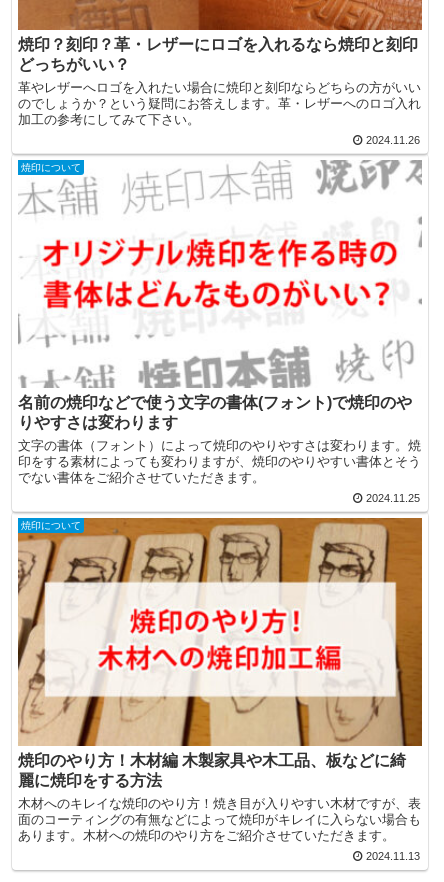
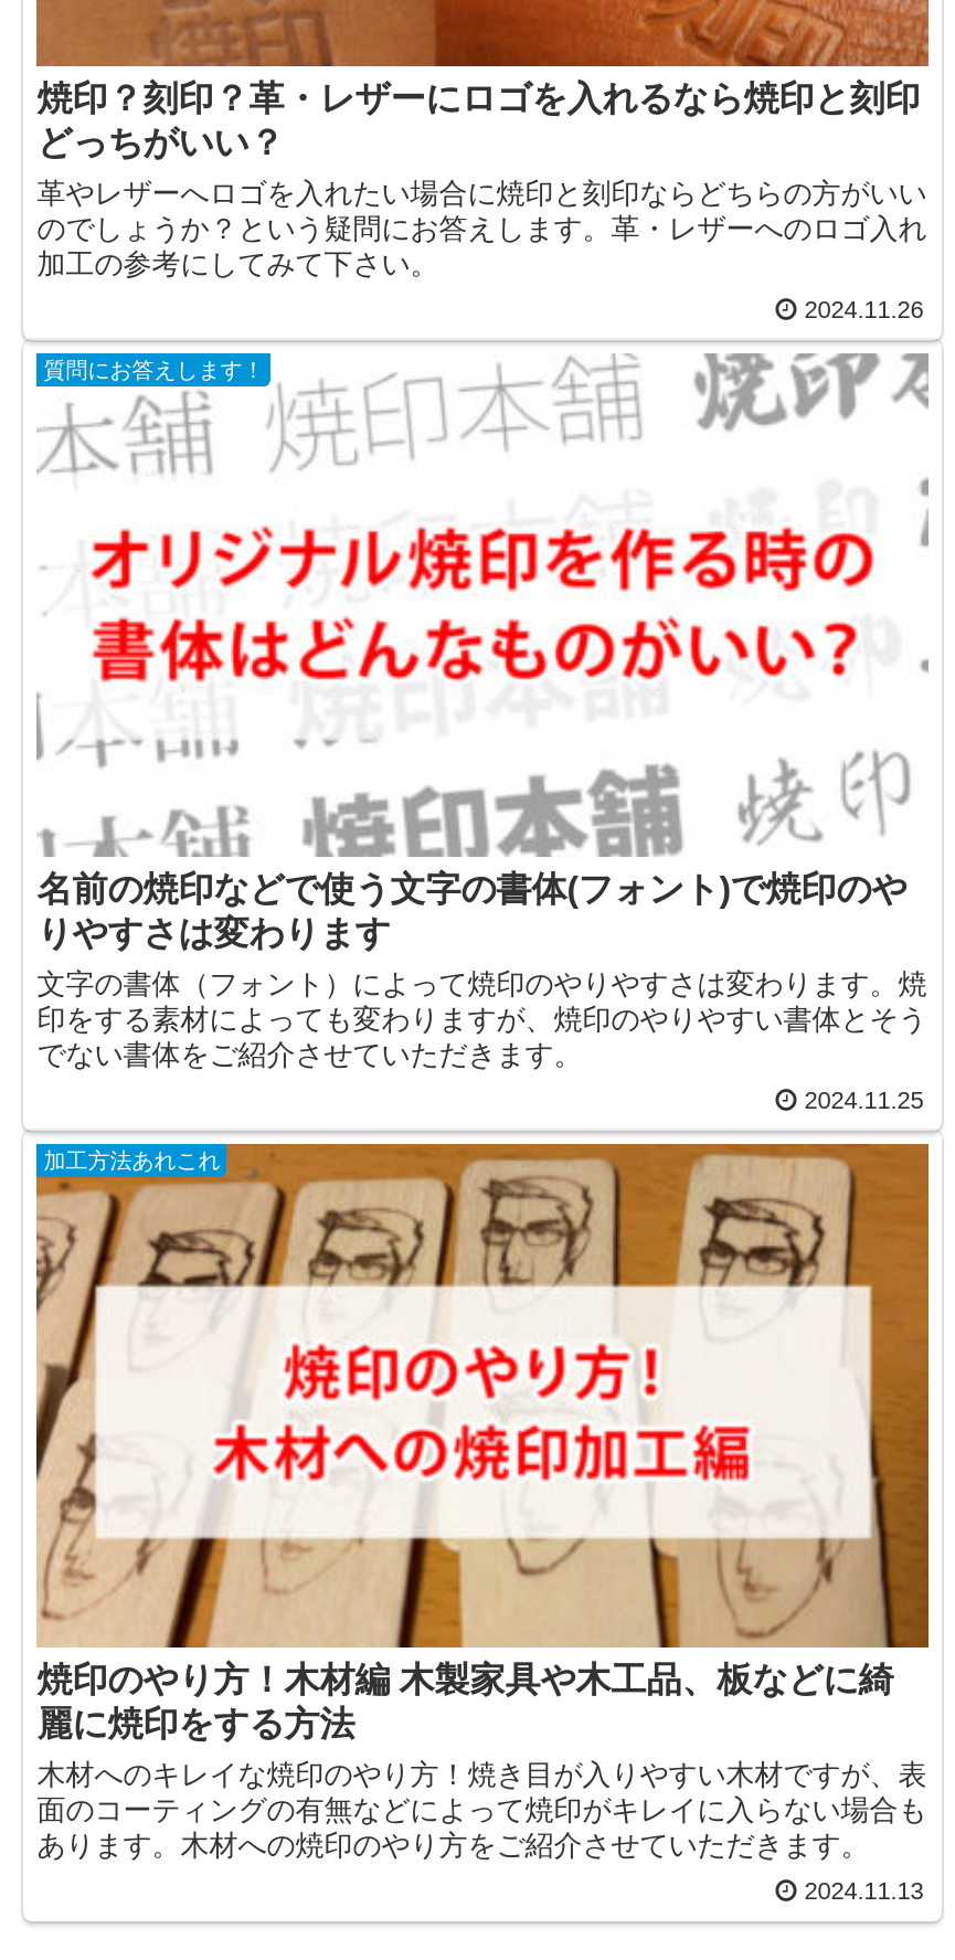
- 焼印について
+ 質問にお答えします！

- 焼印について
+ 加工方法あれこれ
